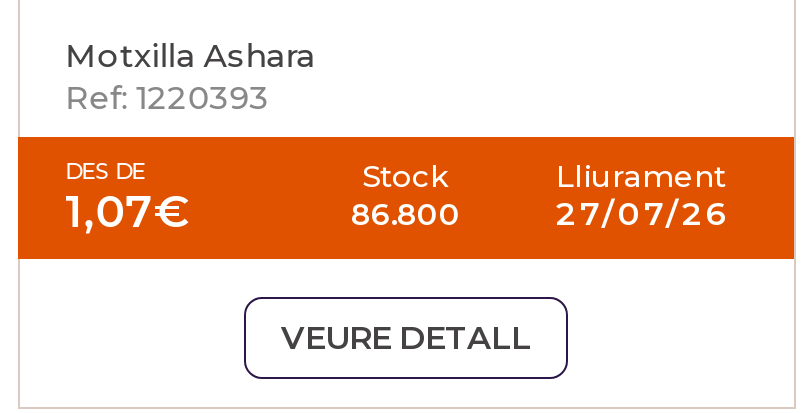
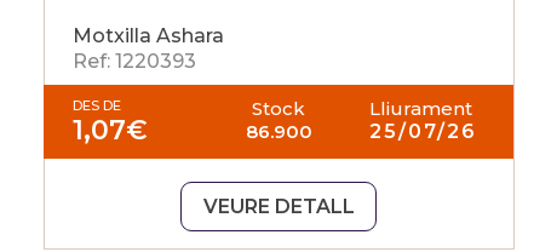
- 86.800
+ 86.900

- 27/07/26
+ 25/07/26
